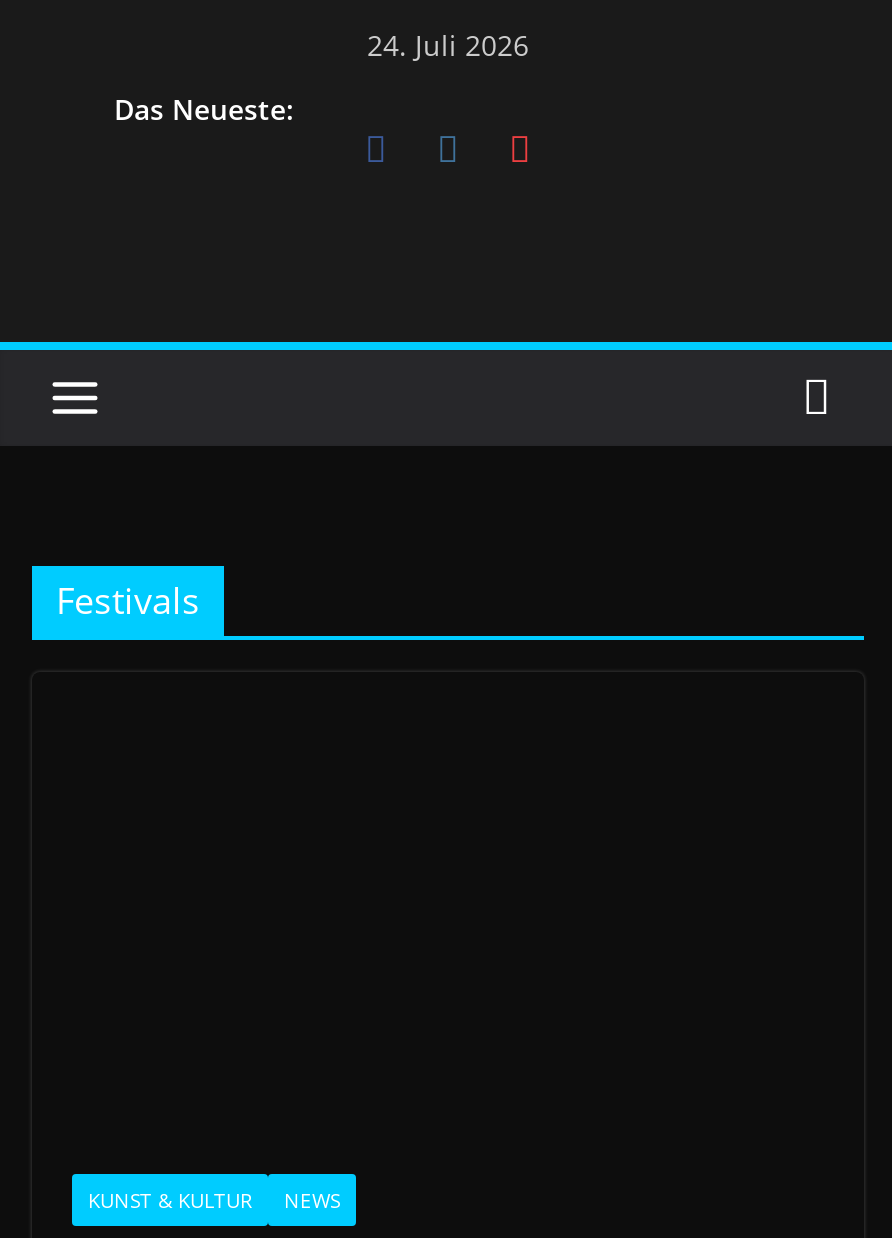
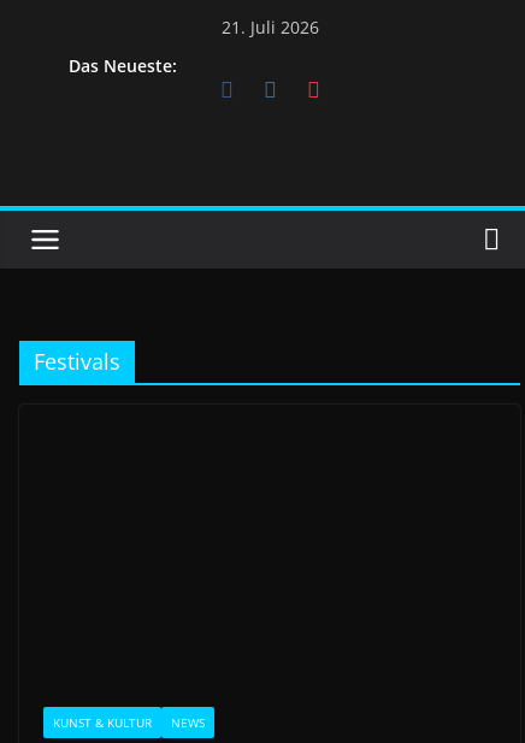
- 24. Juli 2026
+ 21. Juli 2026
